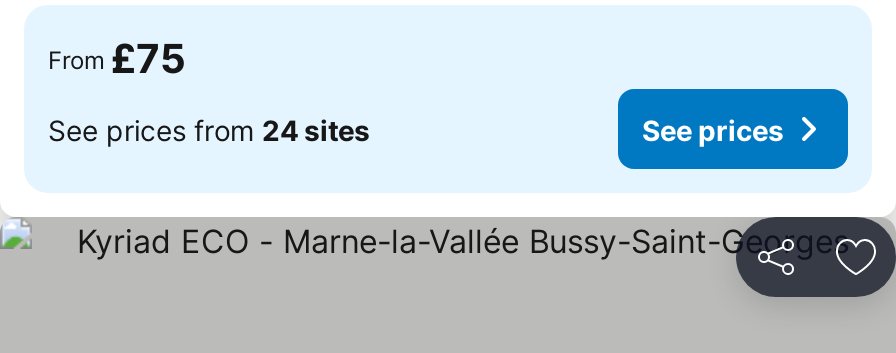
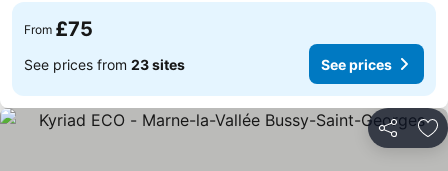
- See prices from 24 sites
+ See prices from 23 sites
